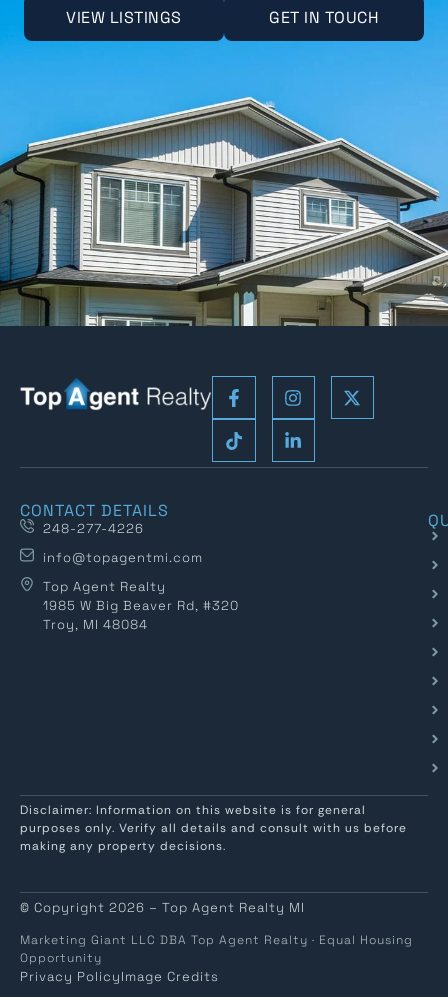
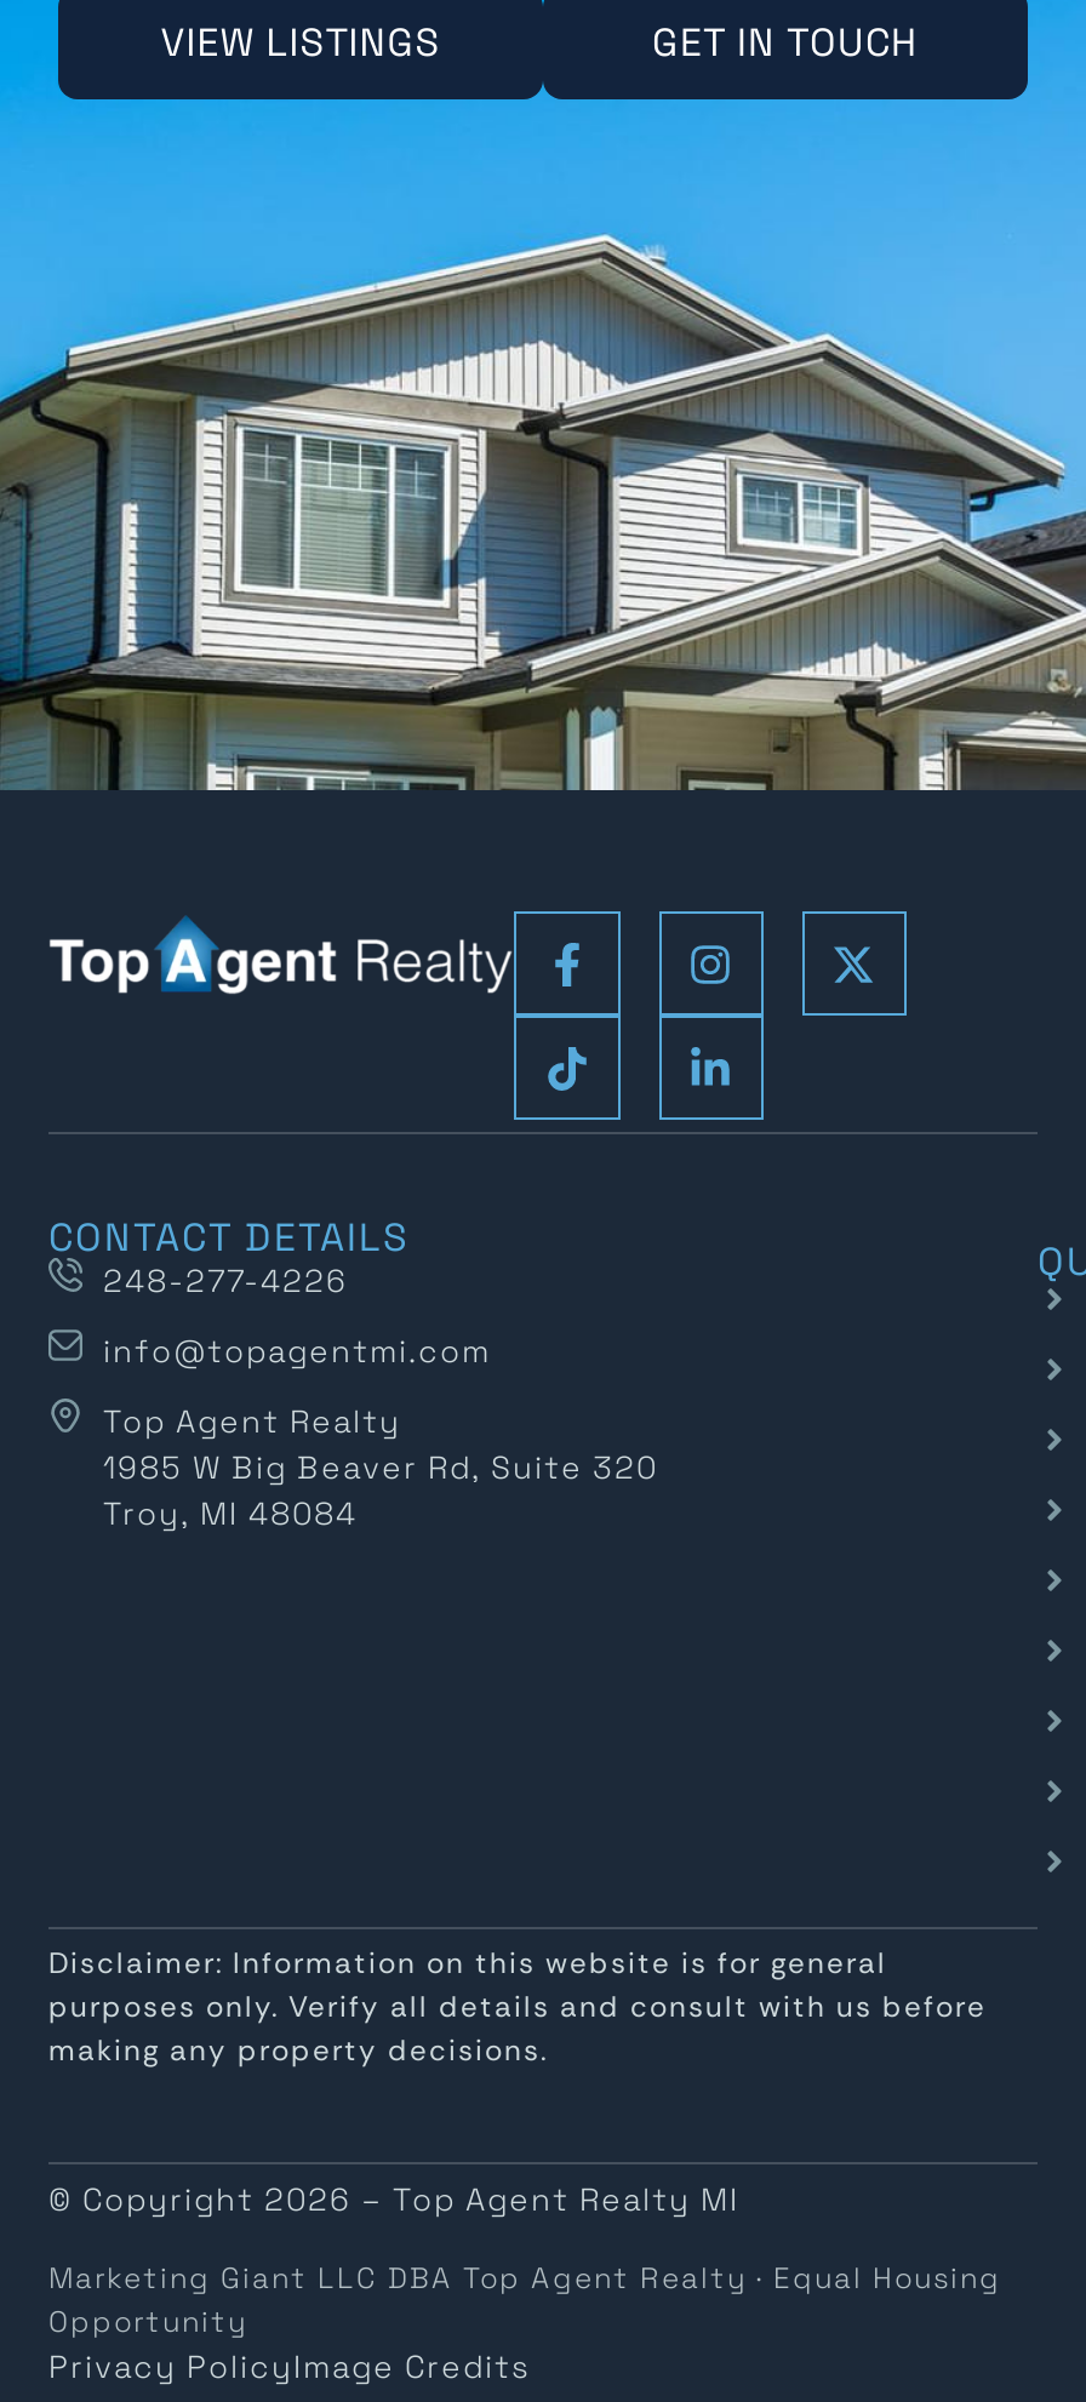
- 1985 W Big Beaver Rd, #320
+ 1985 W Big Beaver Rd, Suite 320
